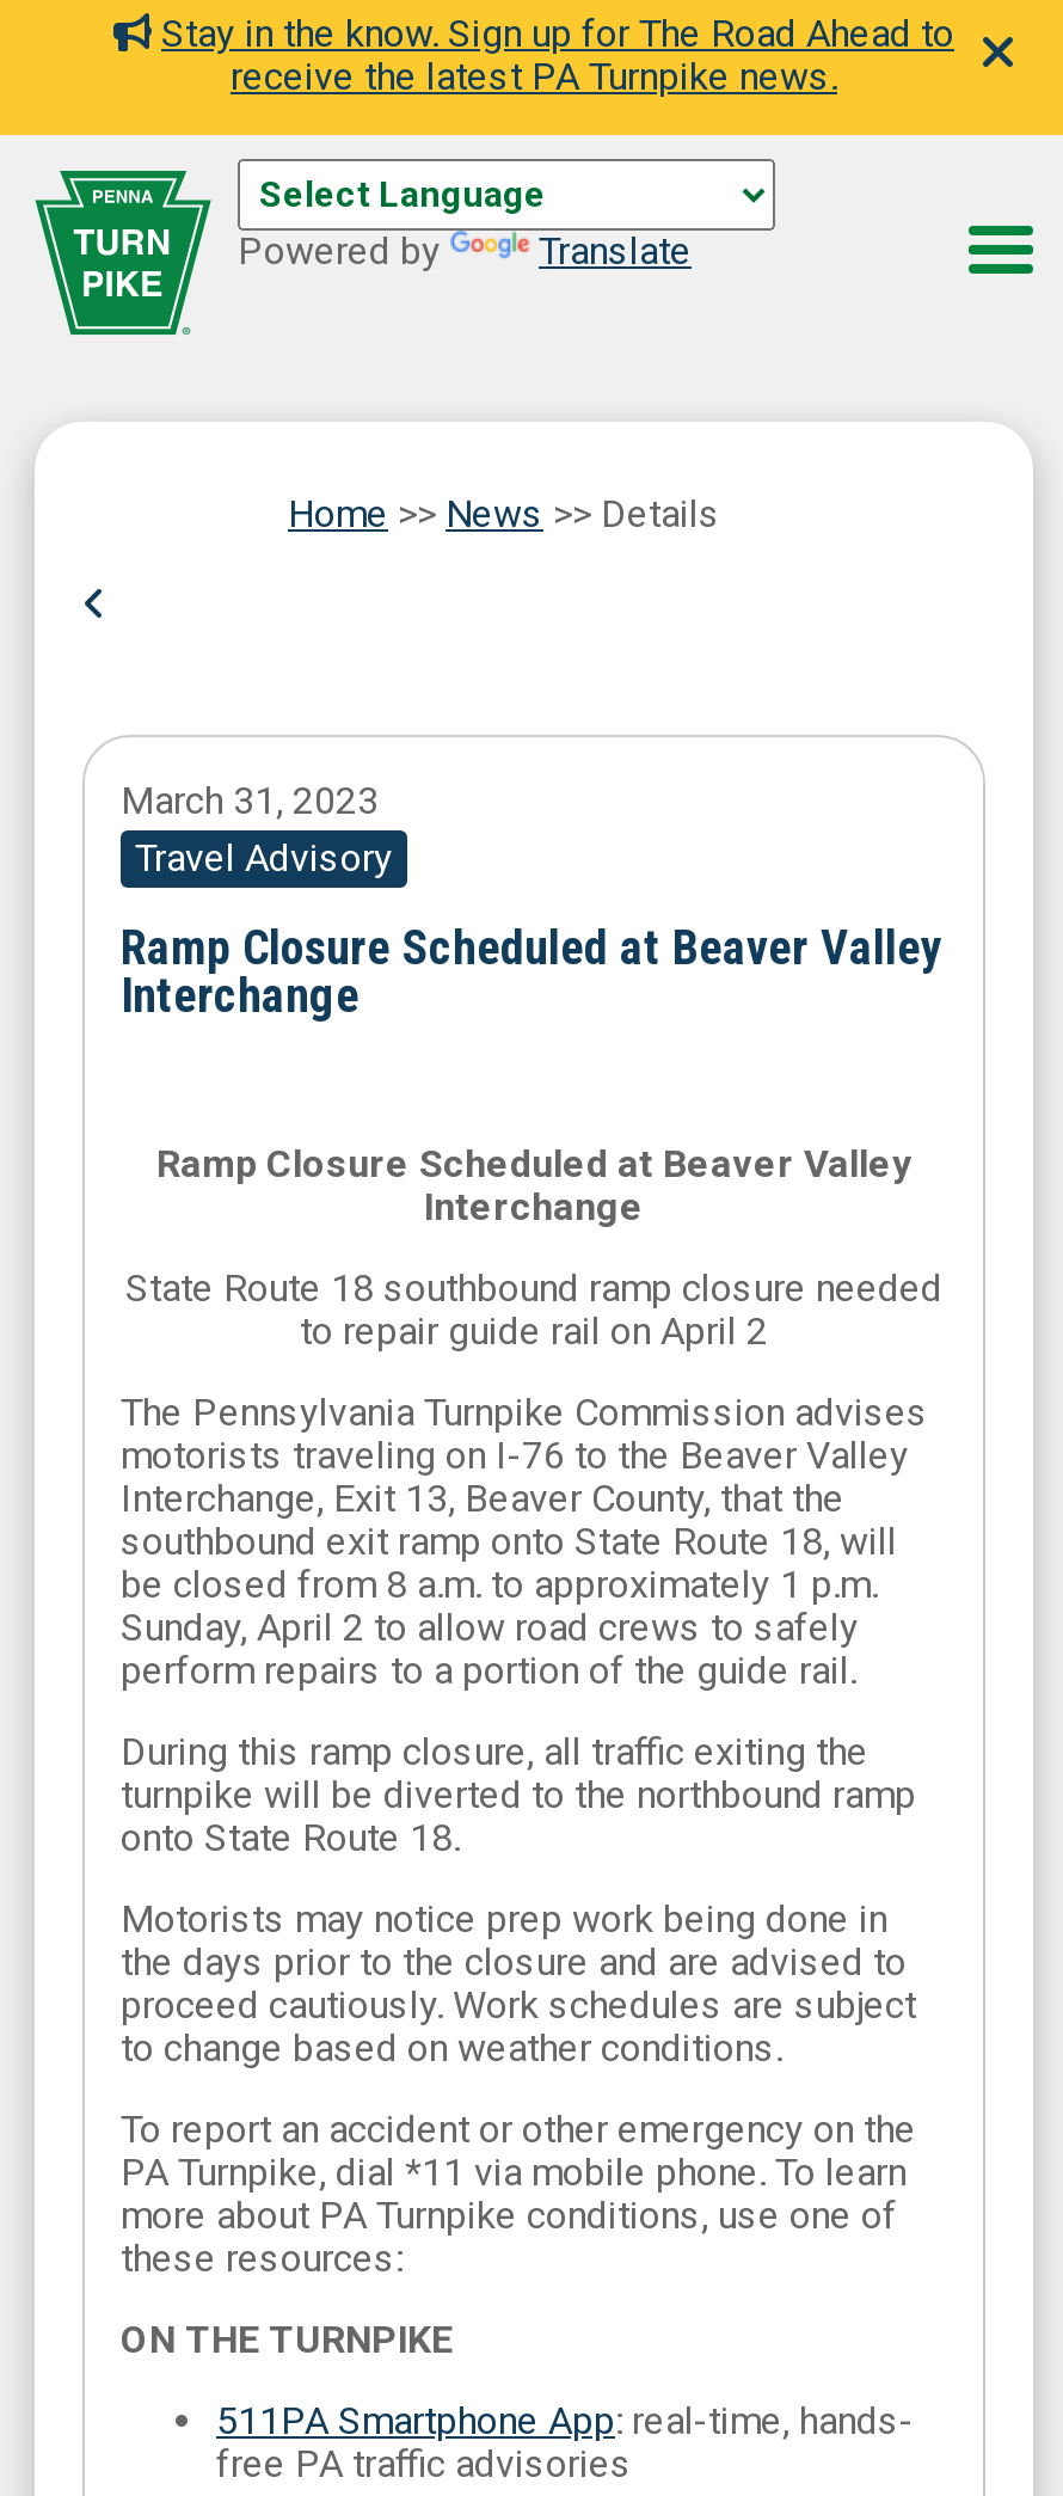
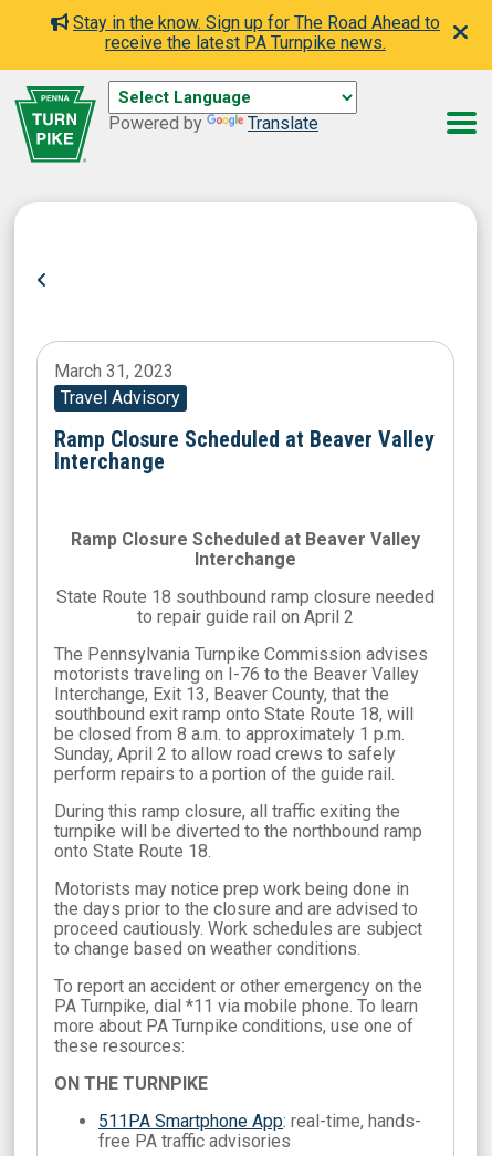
- Home >> News >> Details
